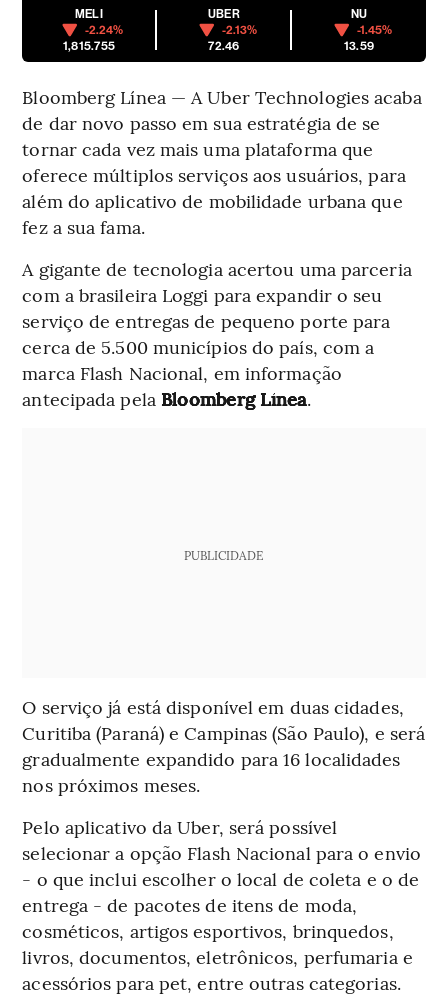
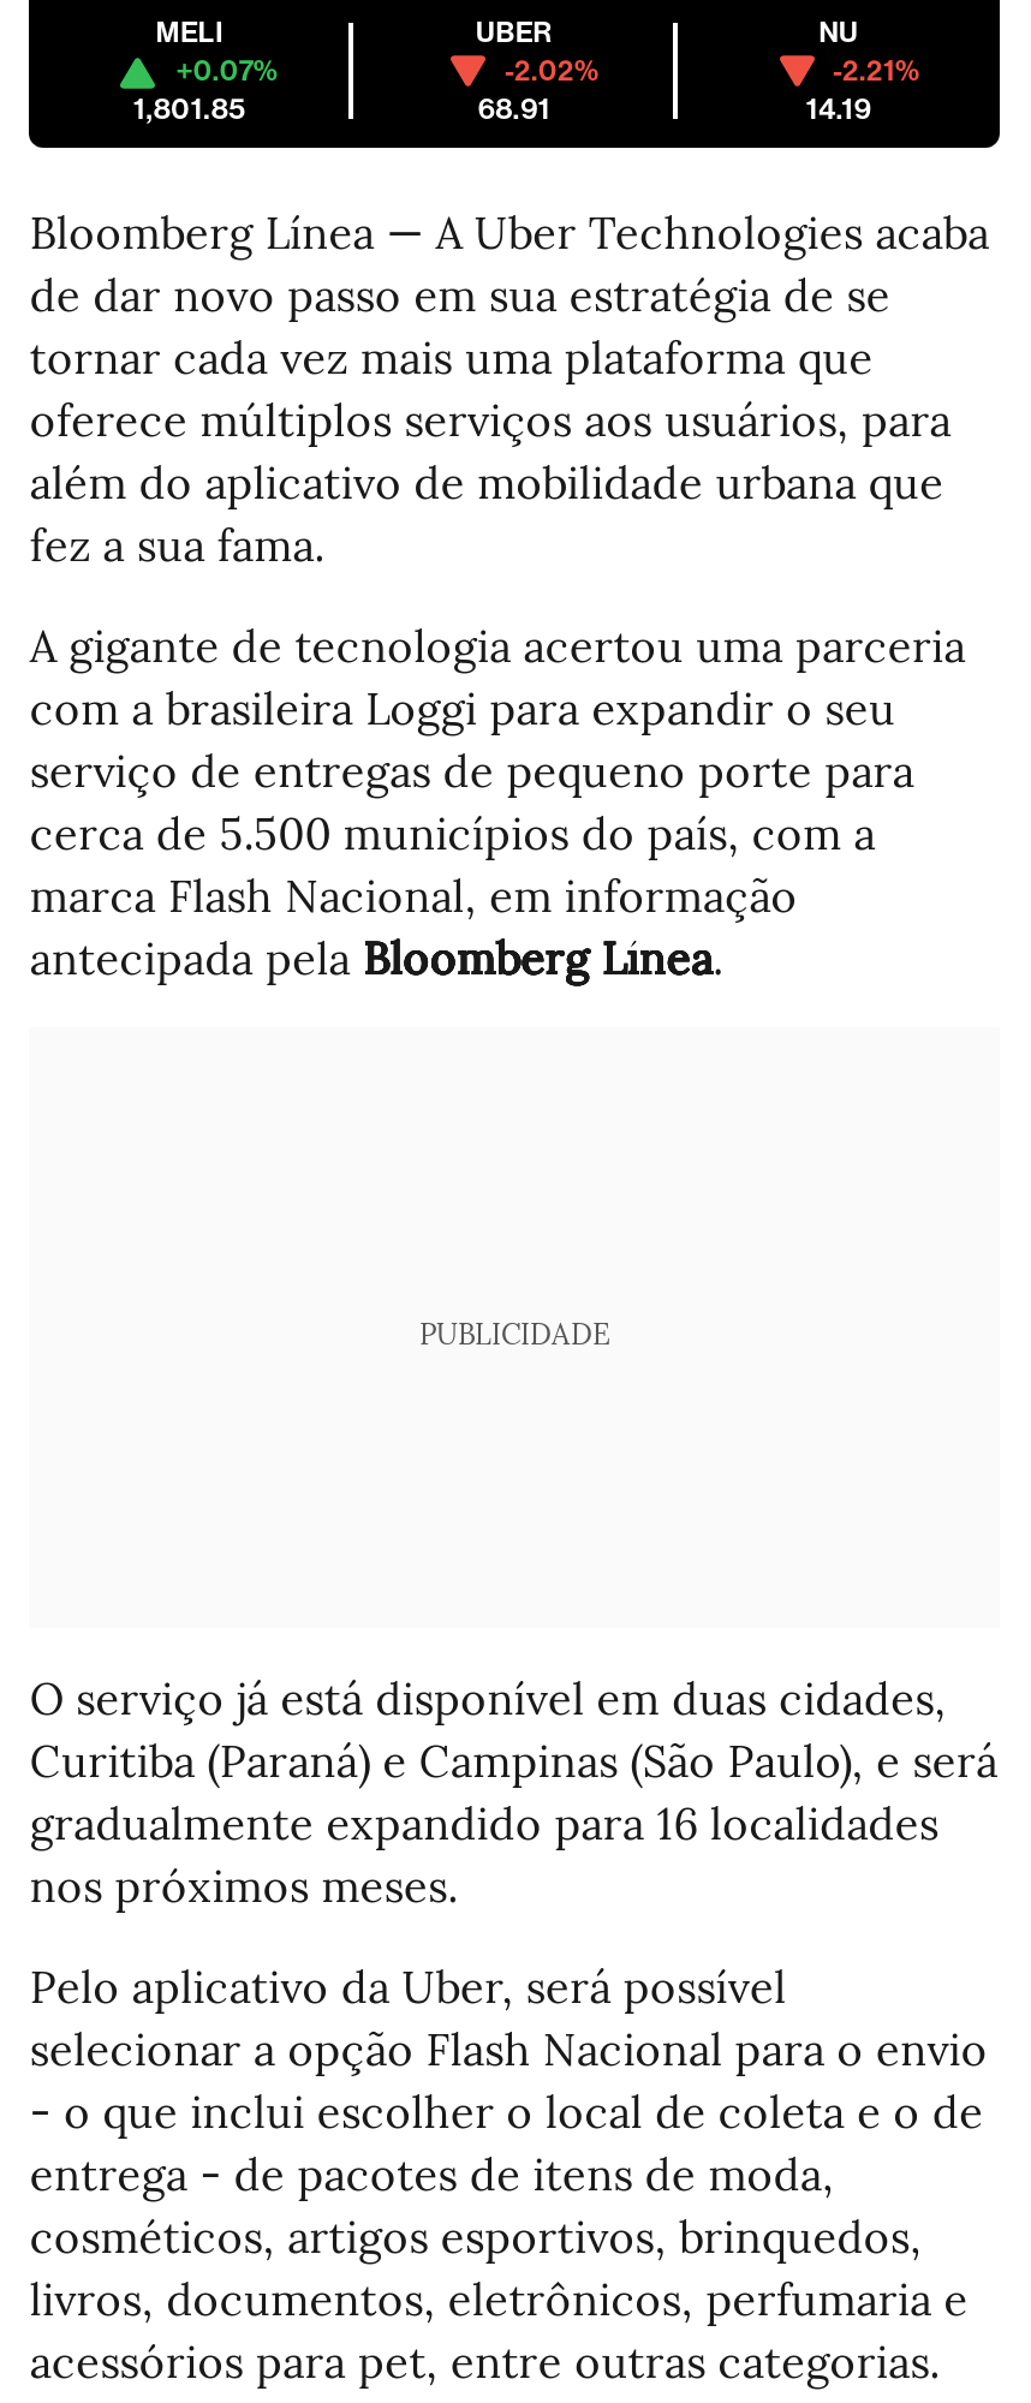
- -2.24%
+ +0.07%

- -2.13%
+ -2.02%

- -1.45%
+ -2.21%

- 1,815.755
+ 1,801.85

- 72.46
+ 68.91

- 13.59
+ 14.19
